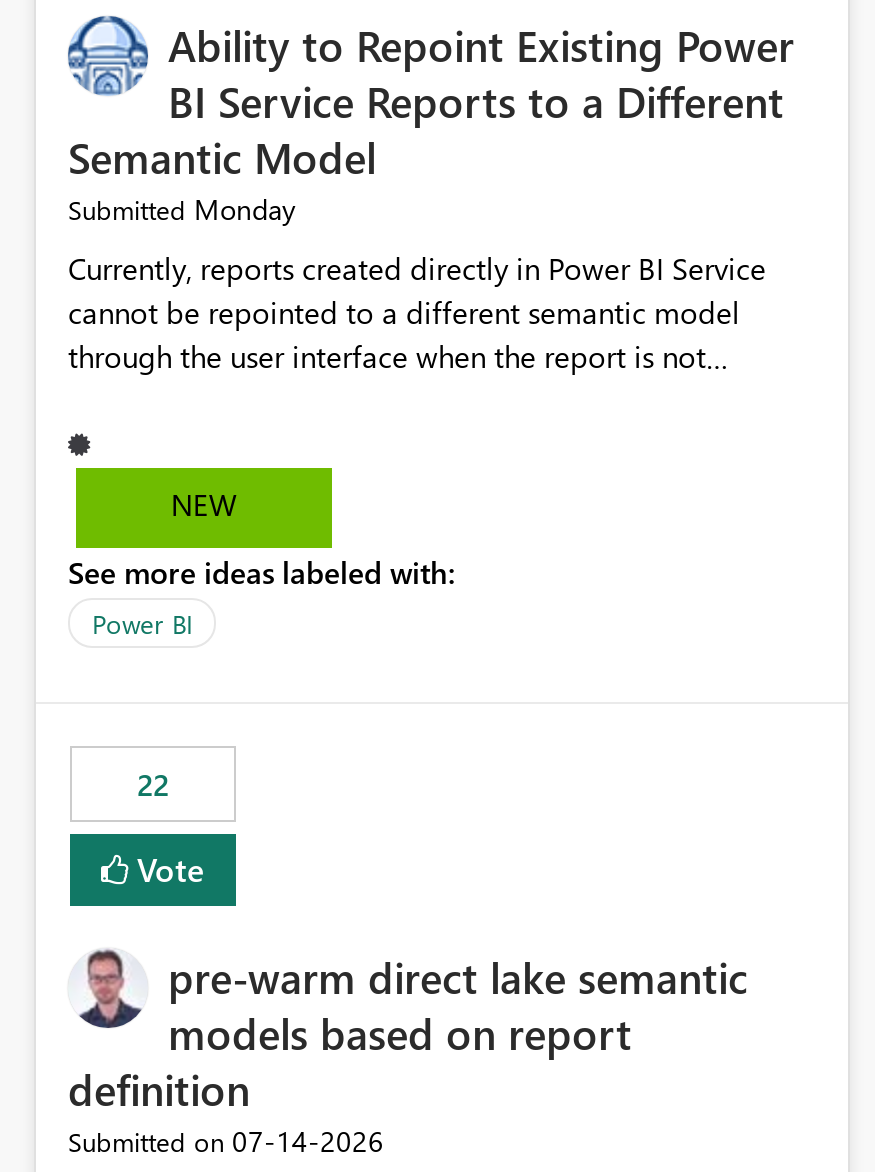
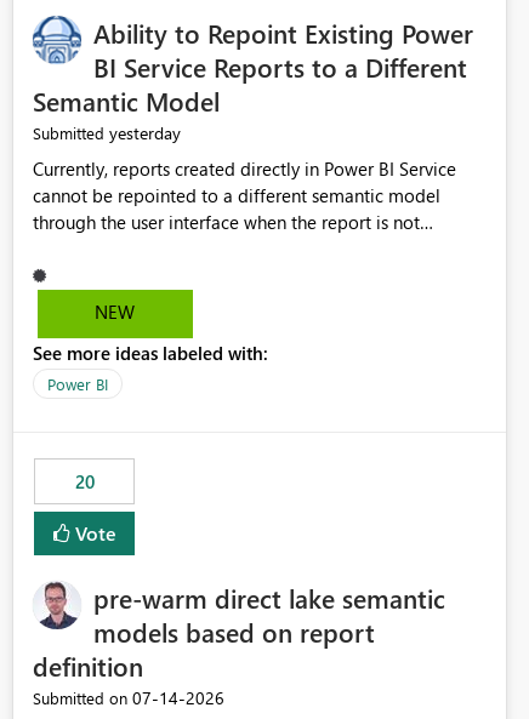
- Submitted Monday
+ Submitted yesterday

- 22
+ 20
